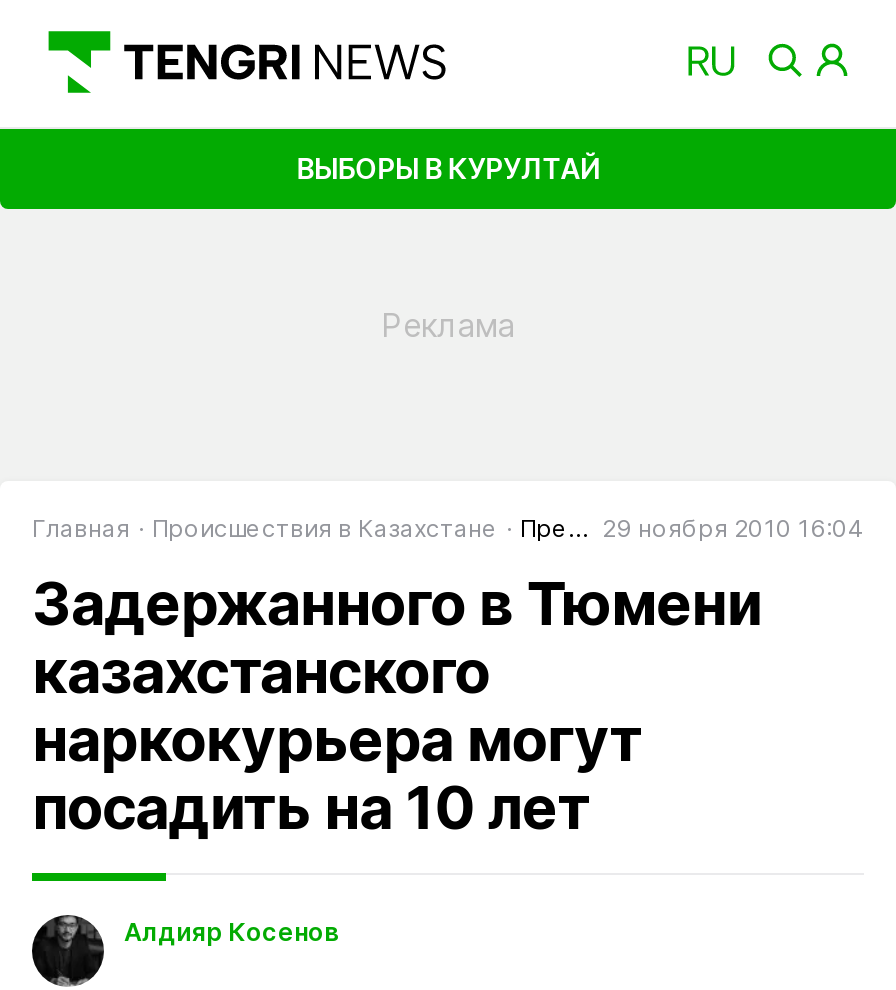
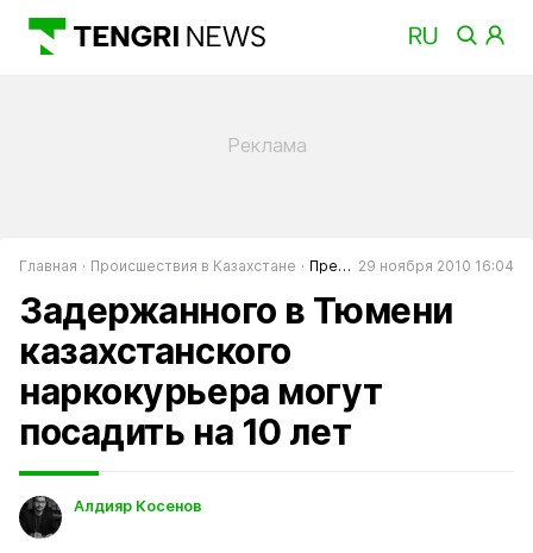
- ВЫБОРЫ В КУРУЛТАЙ
